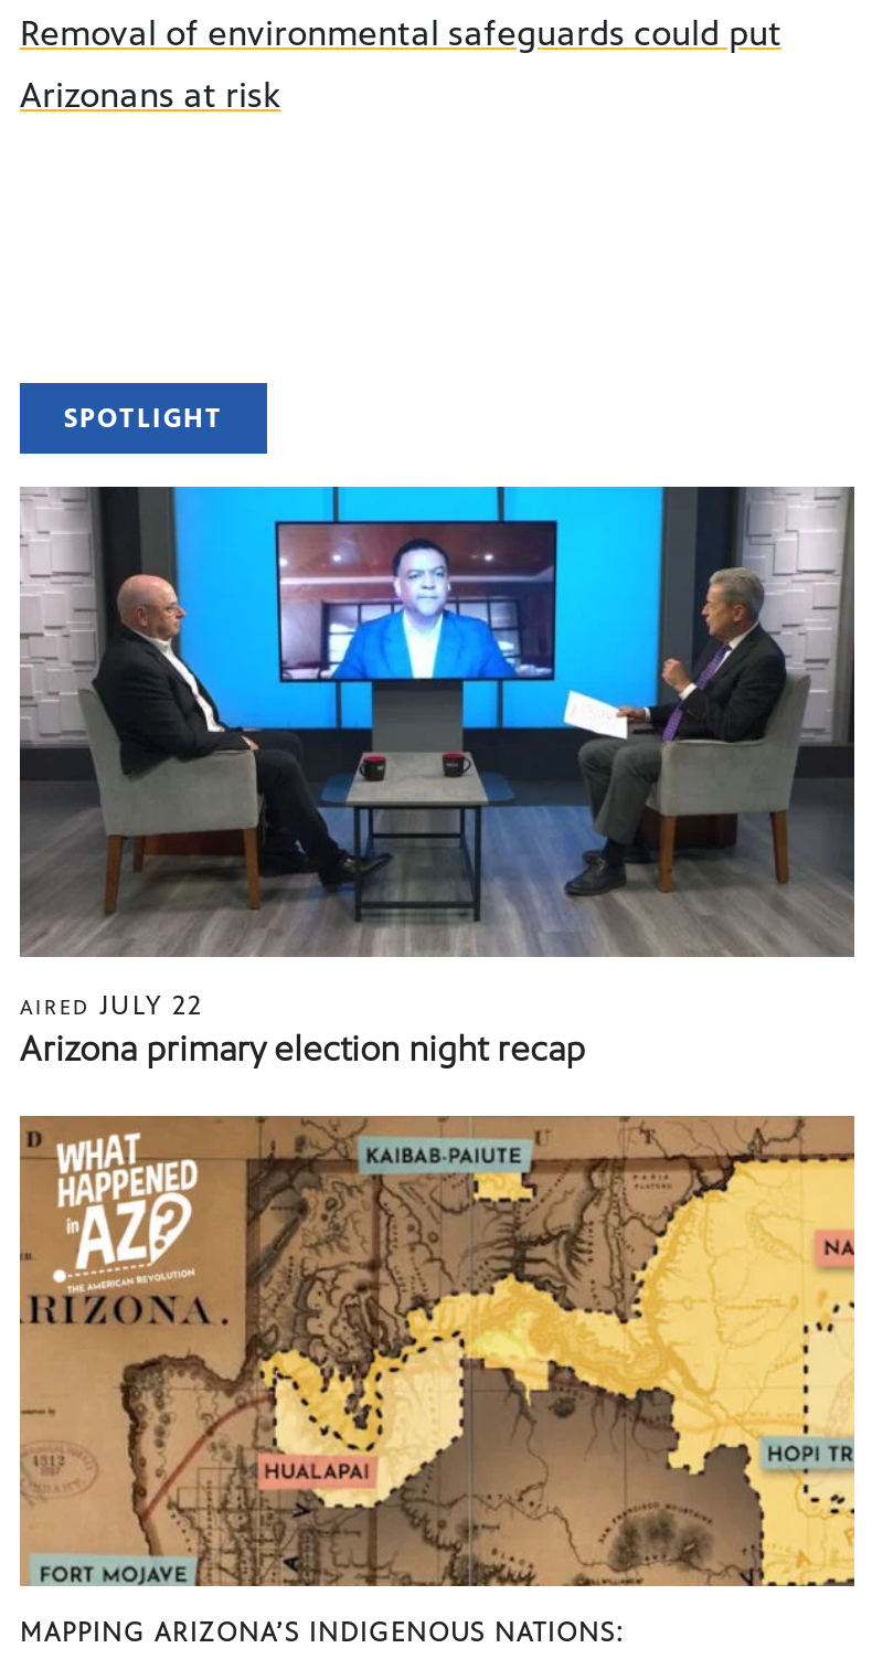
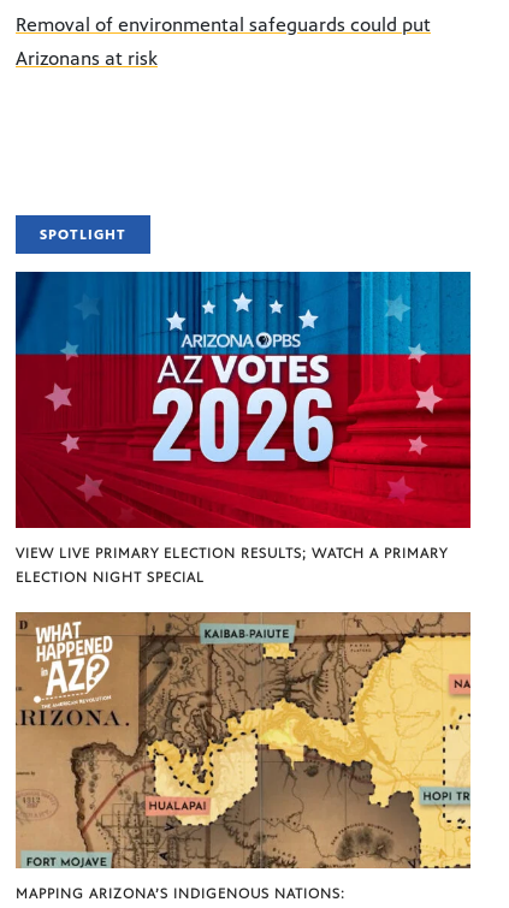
- [image]
- AIRED JULY 22
- Arizona primary election night recap
+ [image]
+ VIEW LIVE PRIMARY ELECTION RESULTS; WATCH A PRIMARY
+ ELECTION NIGHT SPECIAL
